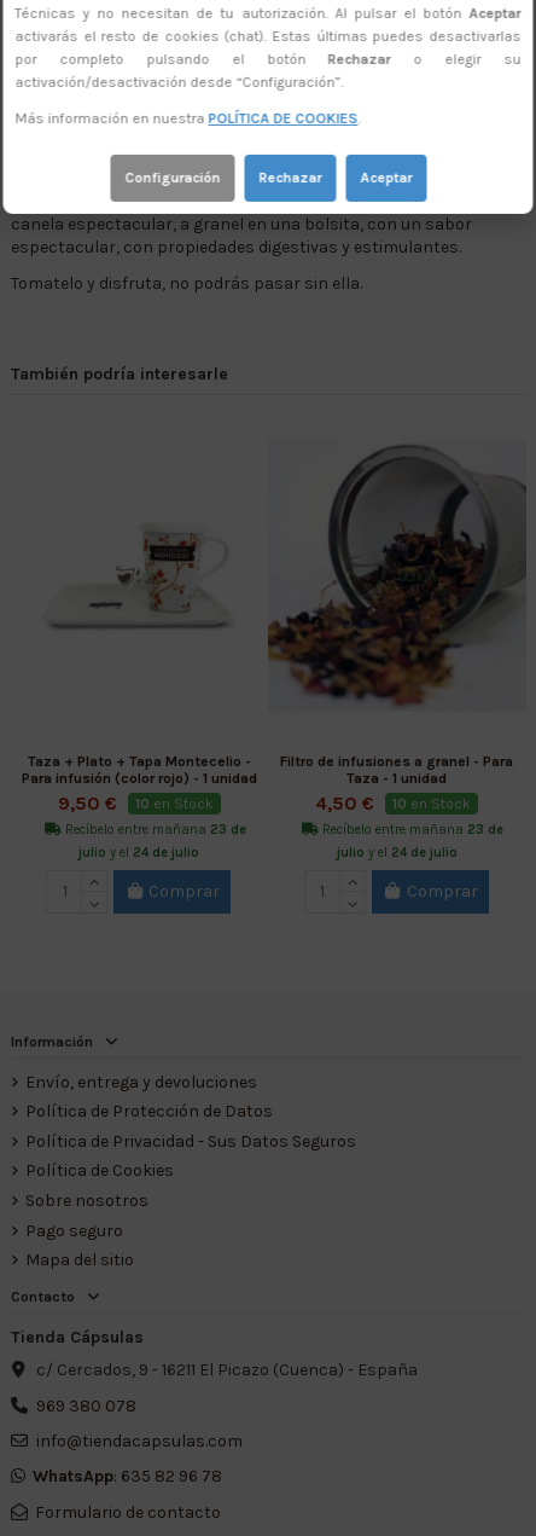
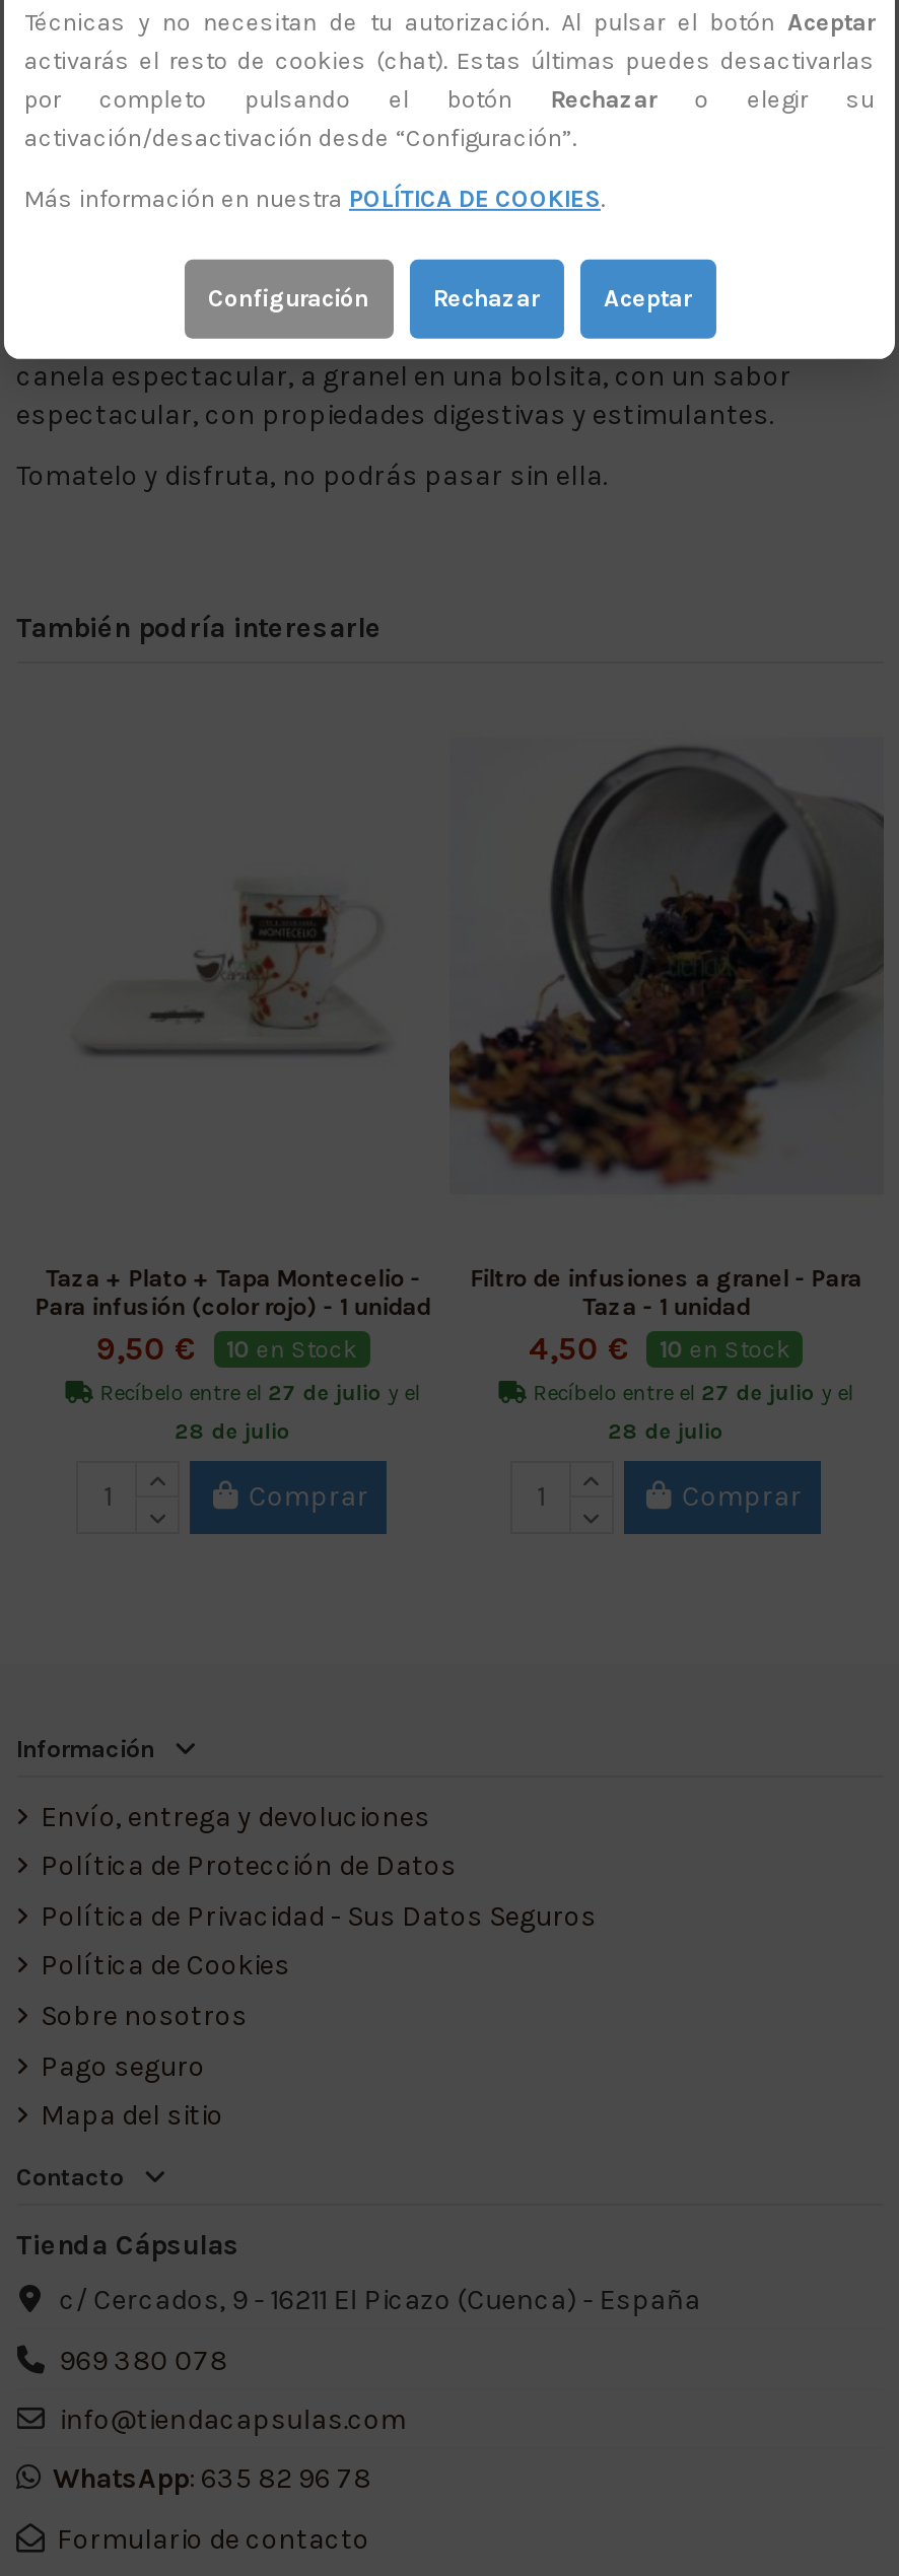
- Recíbelo entre mañana 23 de
+ Recíbelo entre el 27 de julio y el

- Recíbelo entre mañana 23 de
+ Recíbelo entre el 27 de julio y el

- julio y el 24 de julio
+ 28 de julio

- julio y el 24 de julio
+ 28 de julio
